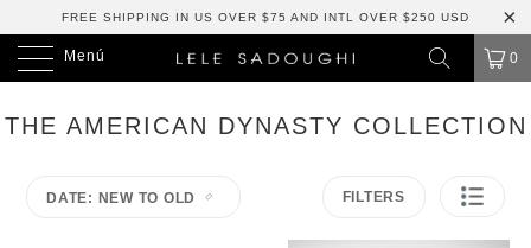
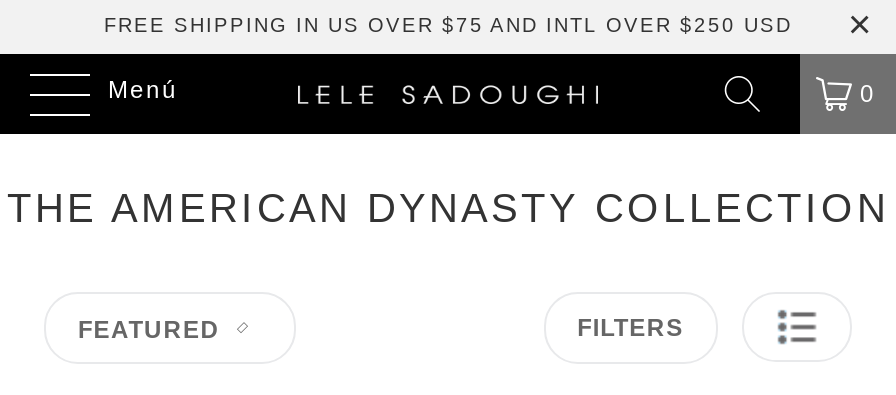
- DATE: NEW TO OLD
+ FEATURED
